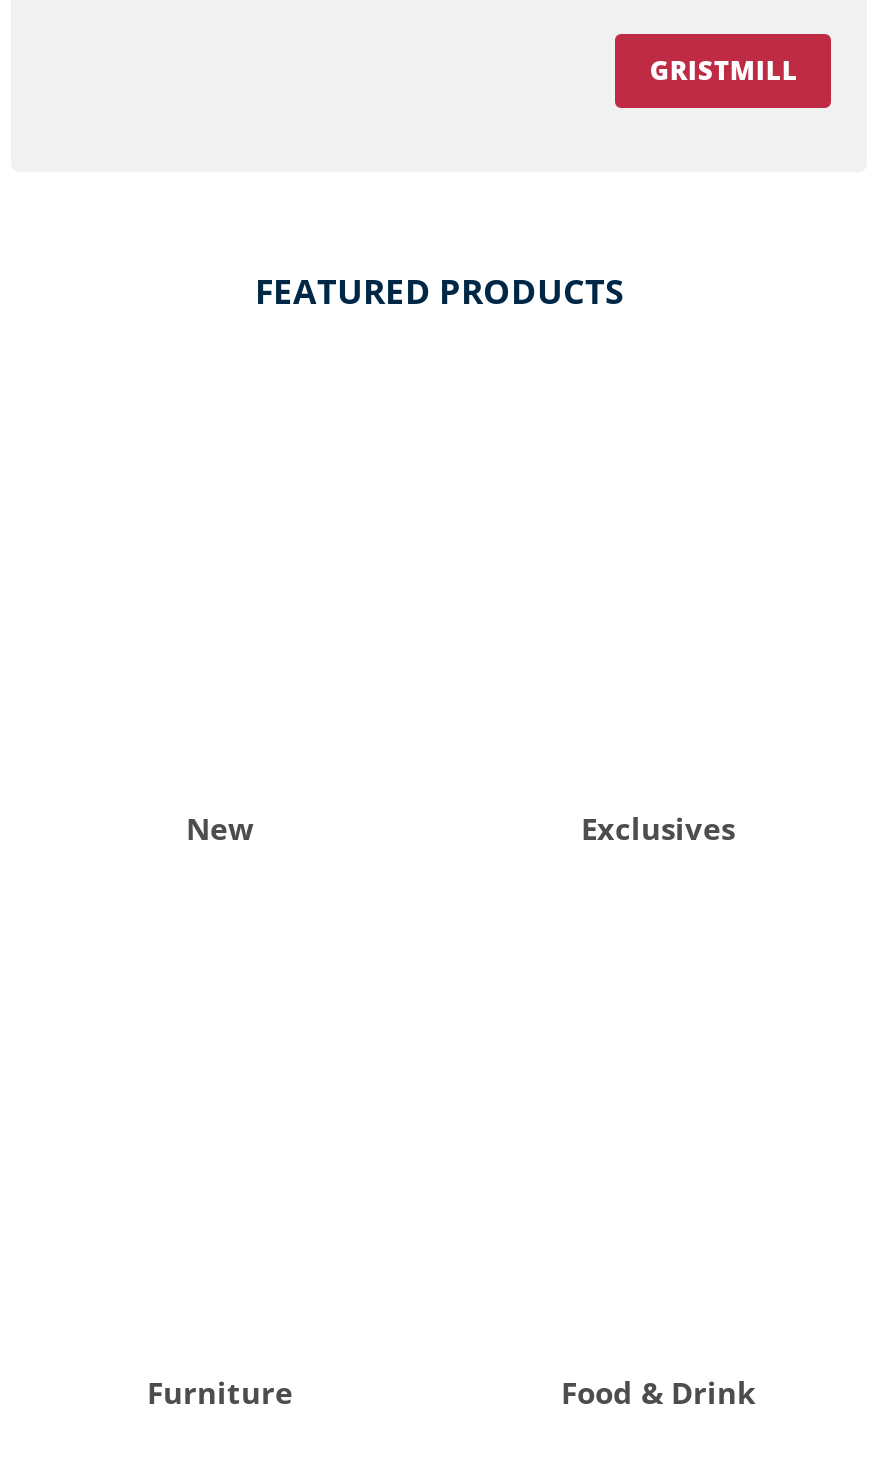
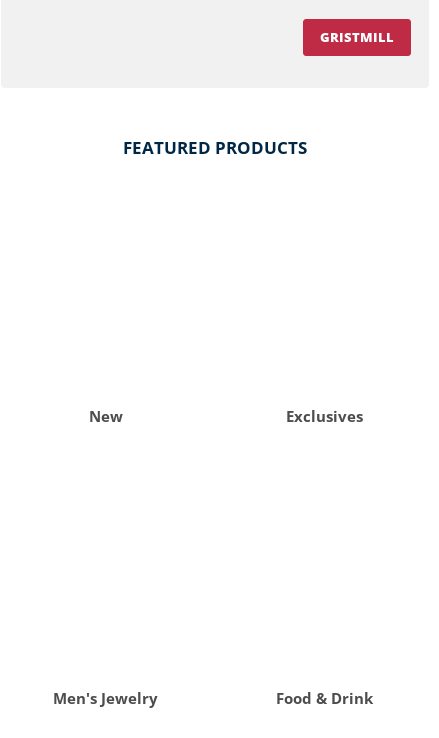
- Furniture
+ Men's Jewelry
